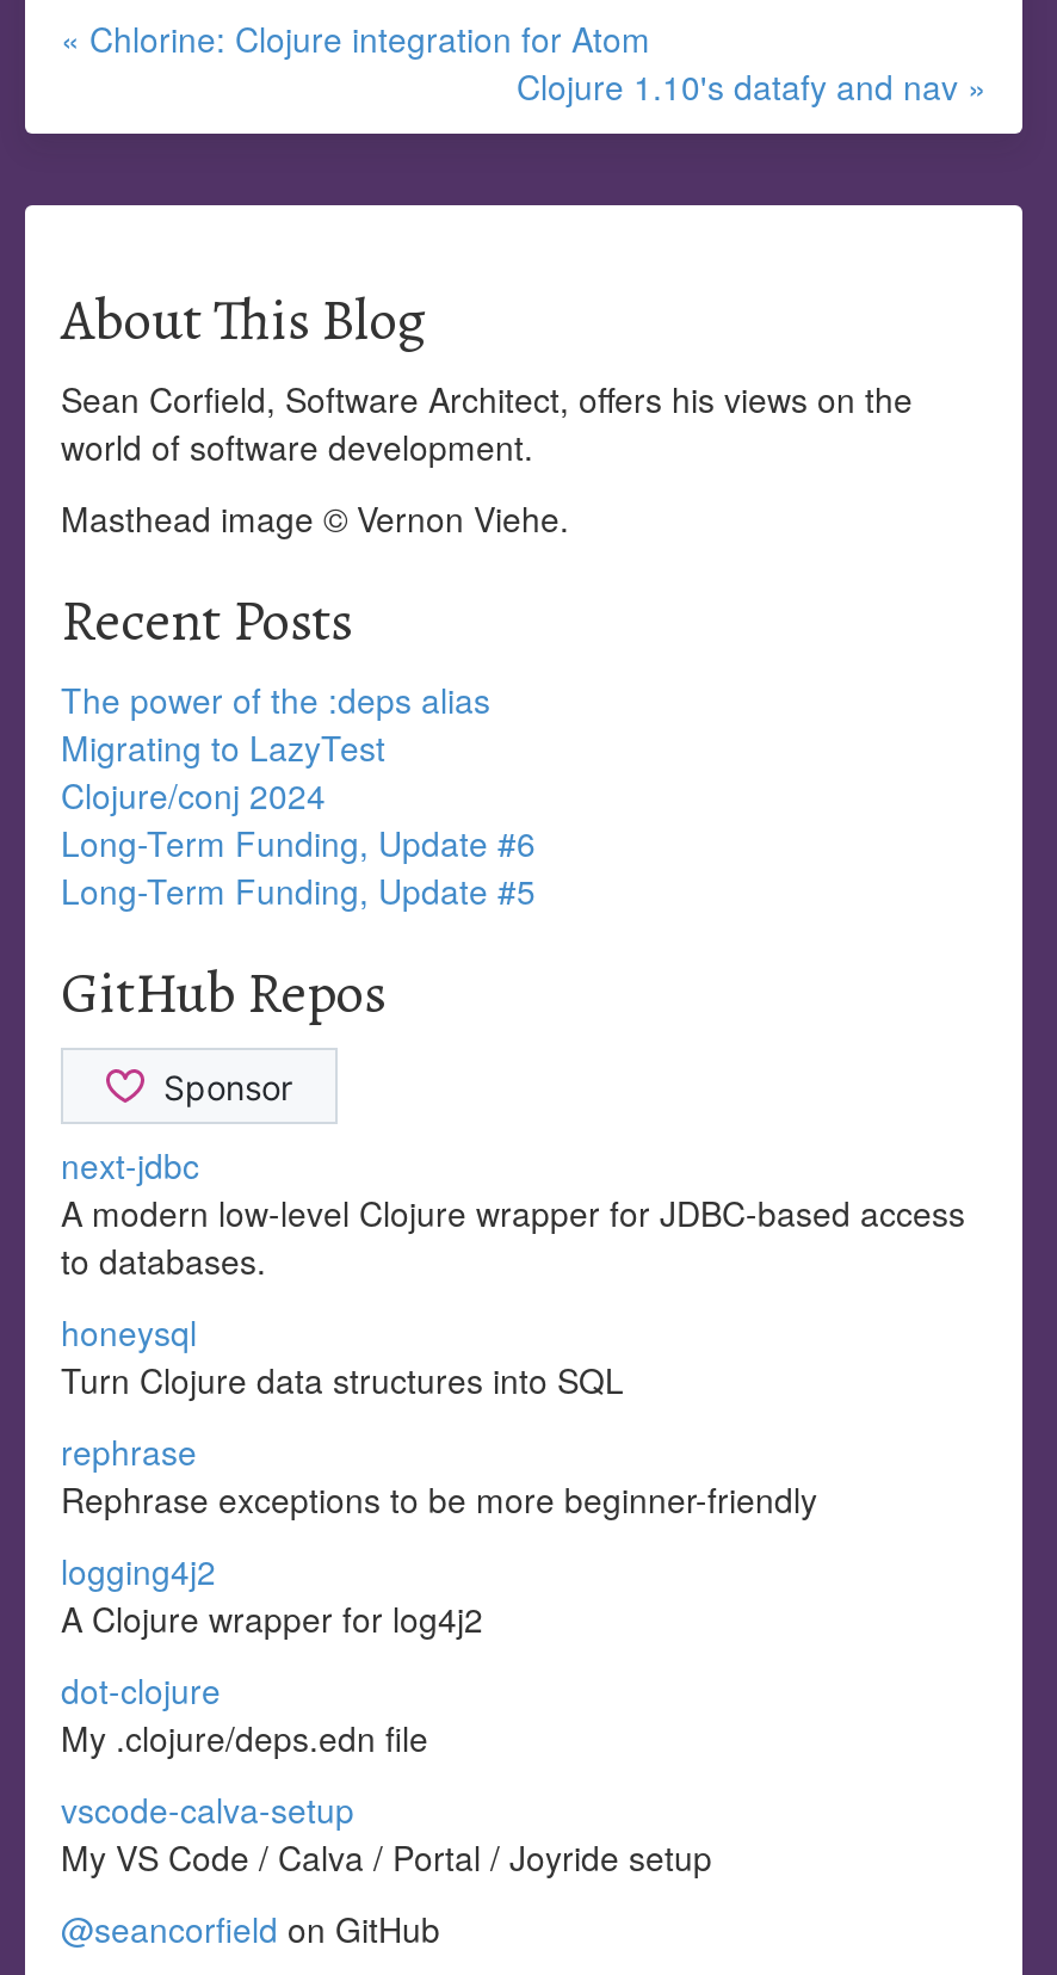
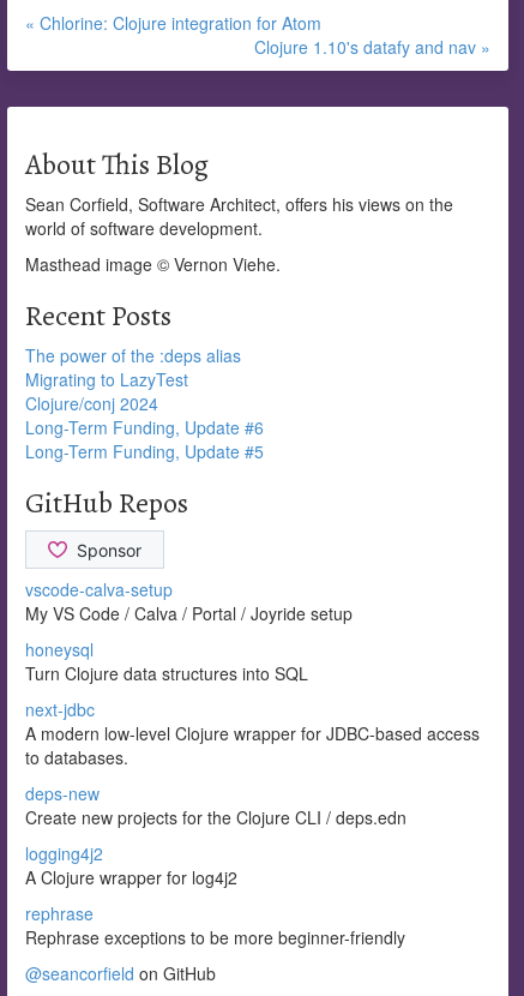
moved down: next-jdbc | A modern low-level Clojure wrapper for JDBC-based access | to databases.

+ deps-new
+ Create new projects for the Clojure CLI / deps.edn

moved up: honeysql | Turn Clojure data structures into SQL

moved down: rephrase | Rephrase exceptions to be more beginner-friendly

moved down: logging4j2 | A Clojure wrapper for log4j2

- dot-clojure
- My .clojure/deps.edn file

moved up: vscode-calva-setup | My VS Code / Calva / Portal / Joyride setup
